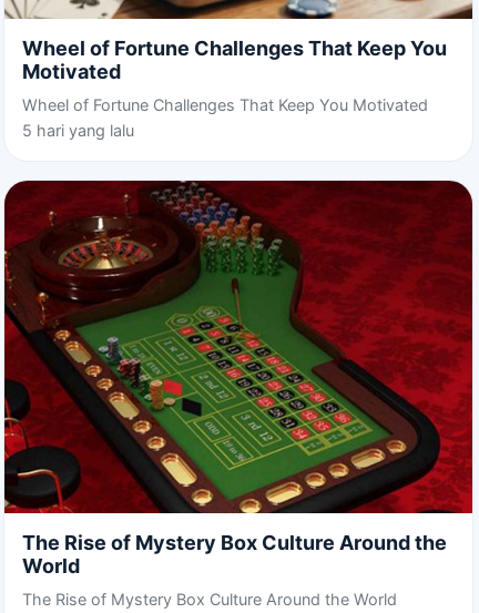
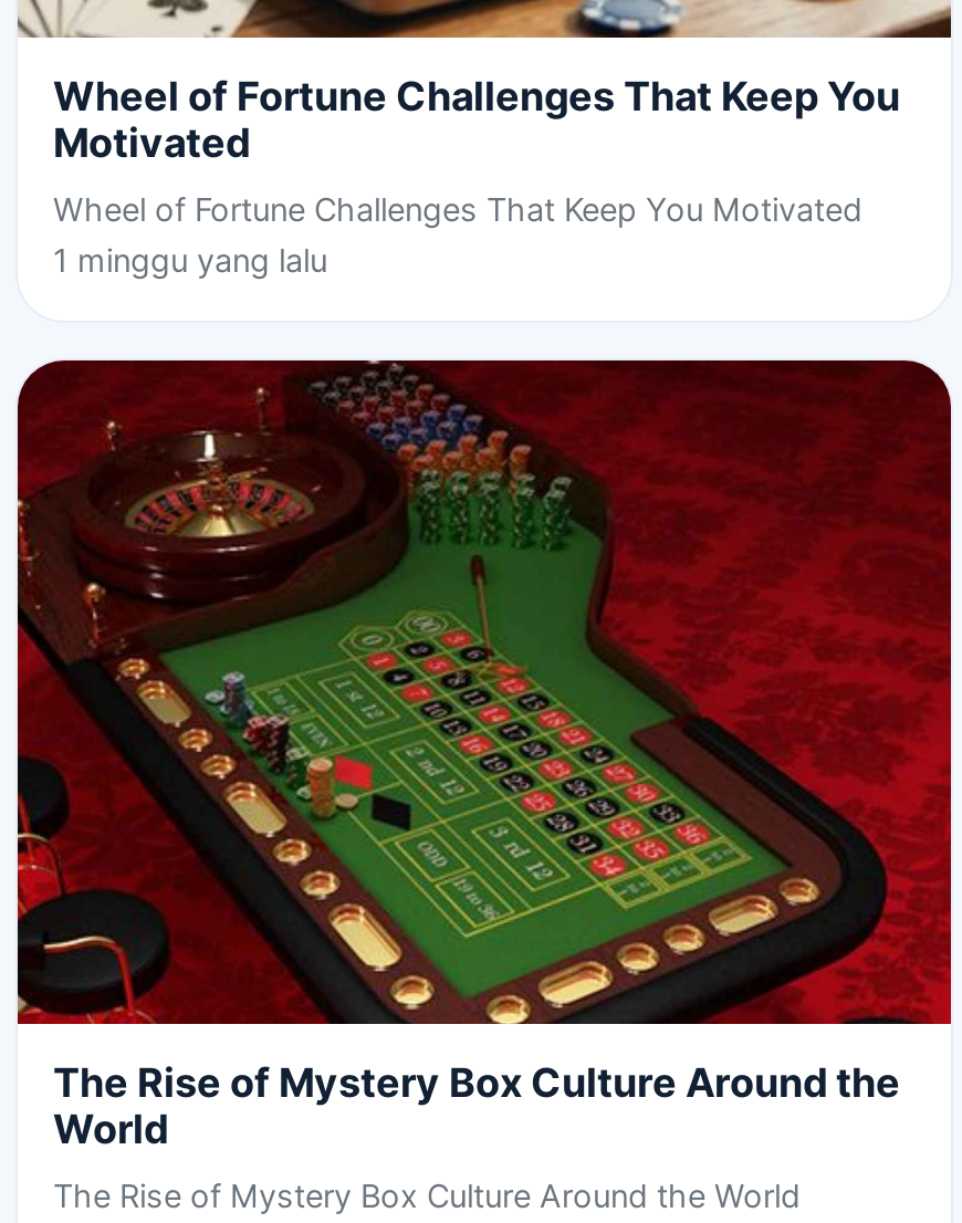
- 5 hari yang lalu
+ 1 minggu yang lalu
